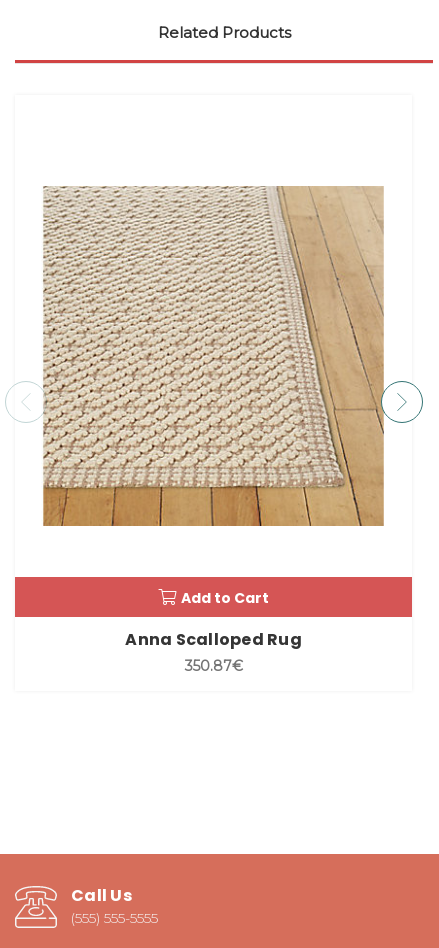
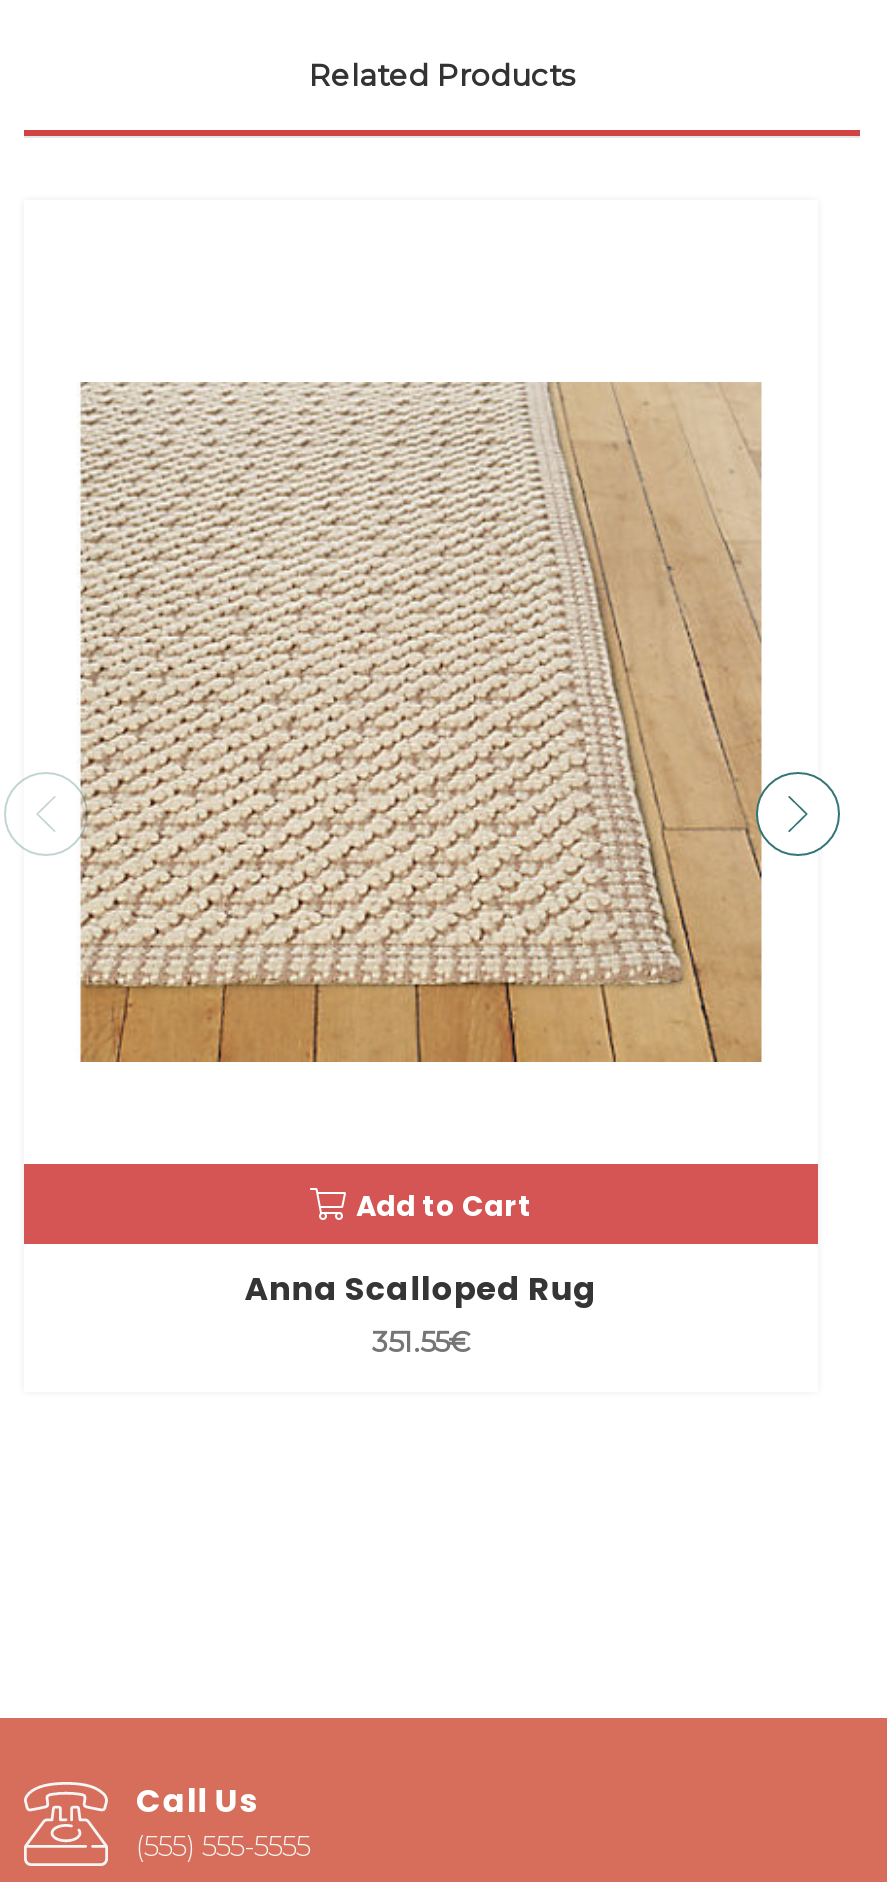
- 350.87€
+ 351.55€
